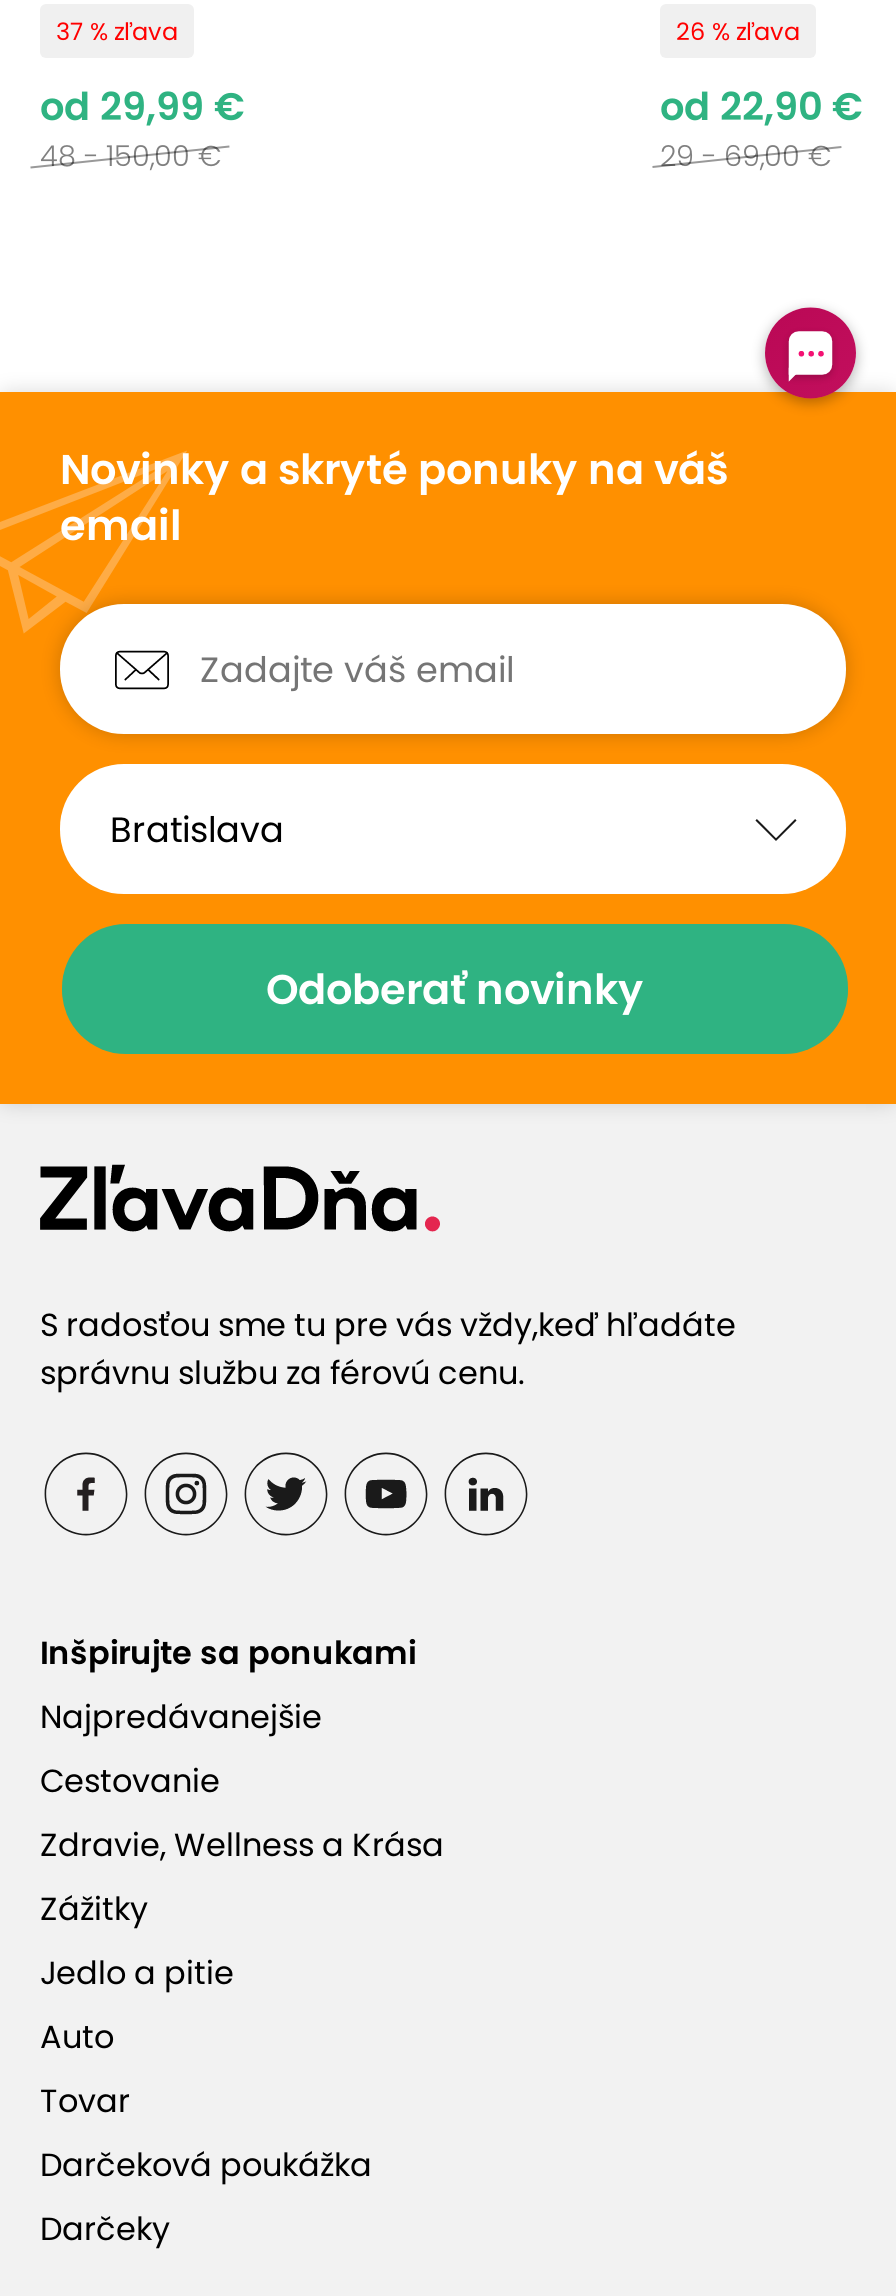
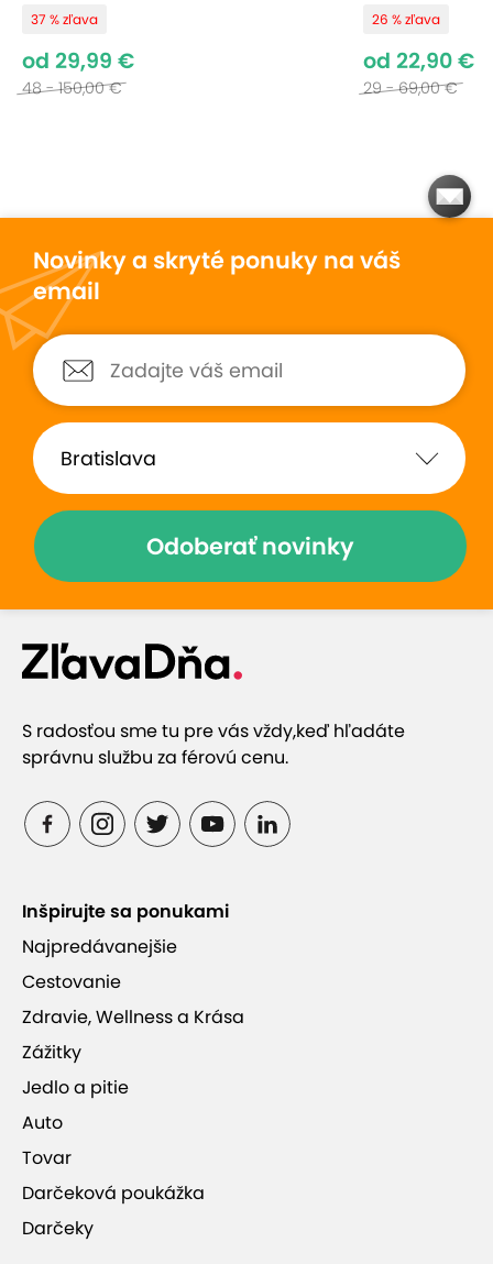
- [image]
+ [image]
